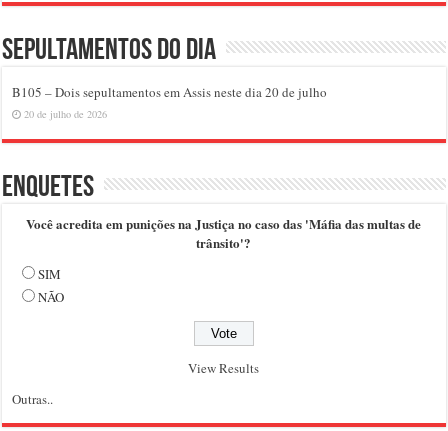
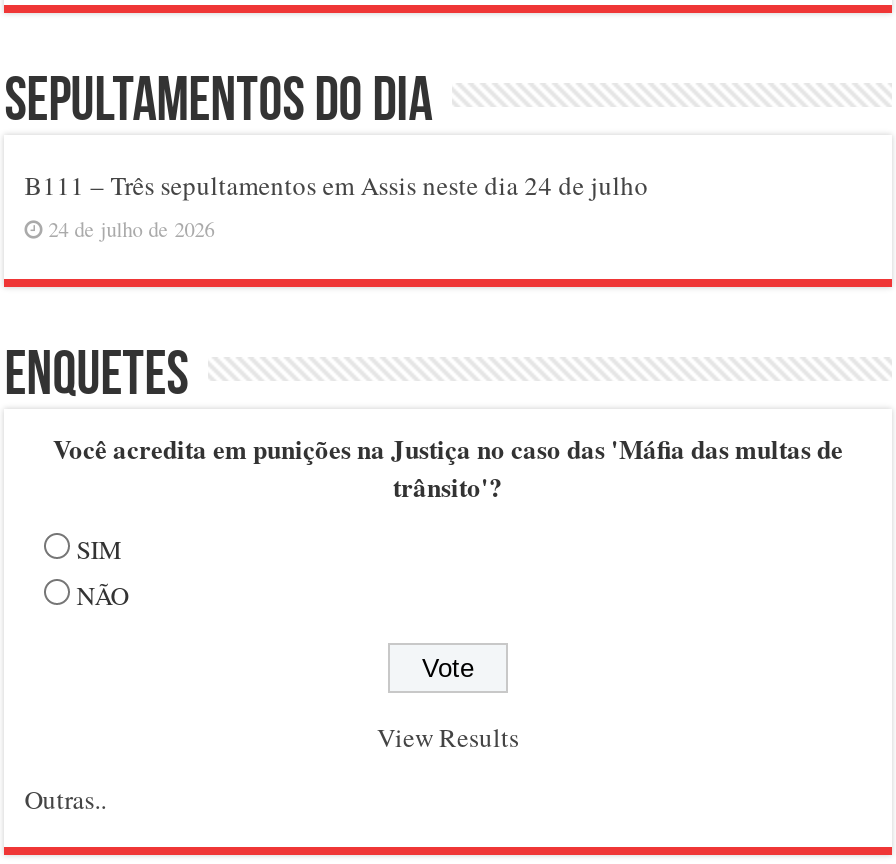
- B105 – Dois sepultamentos em Assis neste dia 20 de julho
+ B111 – Três sepultamentos em Assis neste dia 24 de julho

- 20 de julho de 2026
+ 24 de julho de 2026
